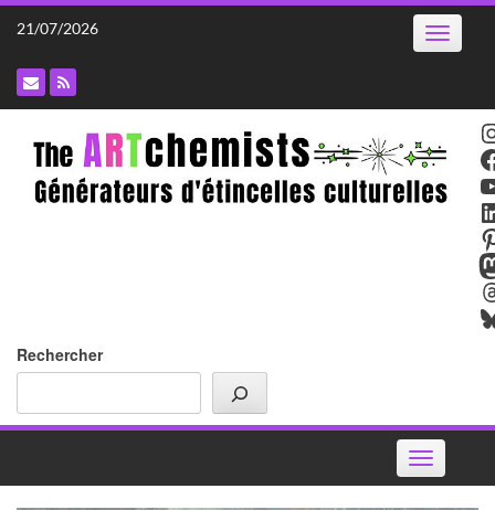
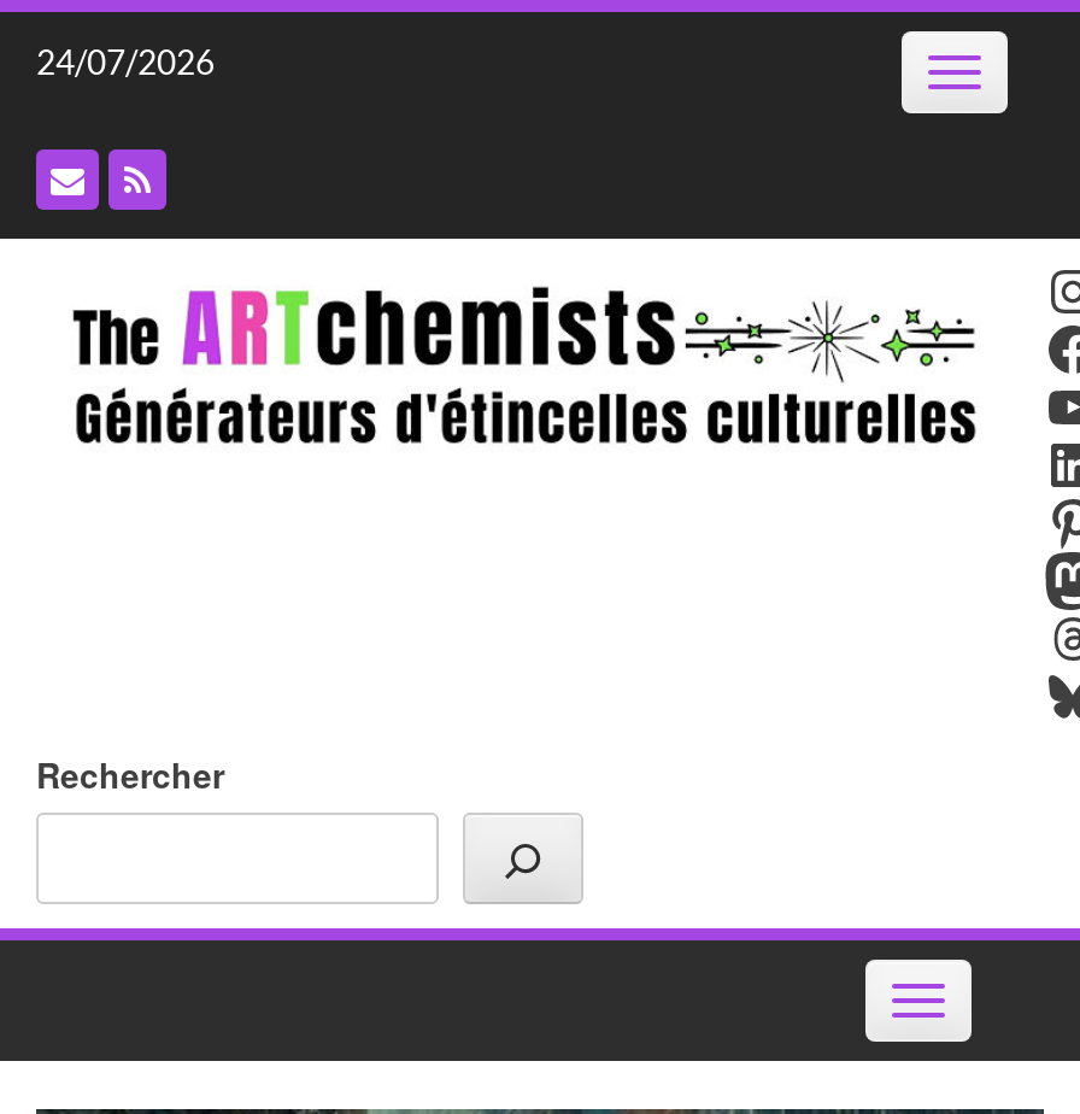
- 21/07/2026
+ 24/07/2026
